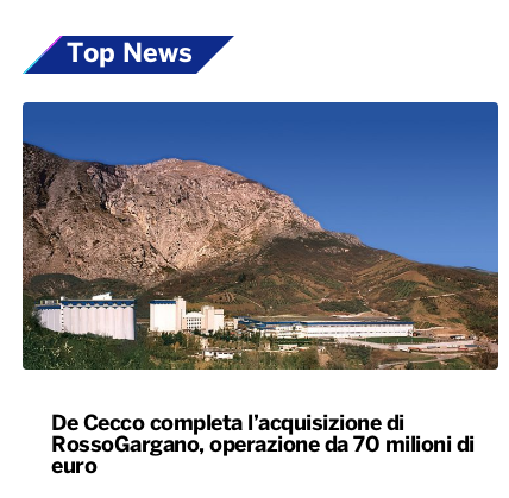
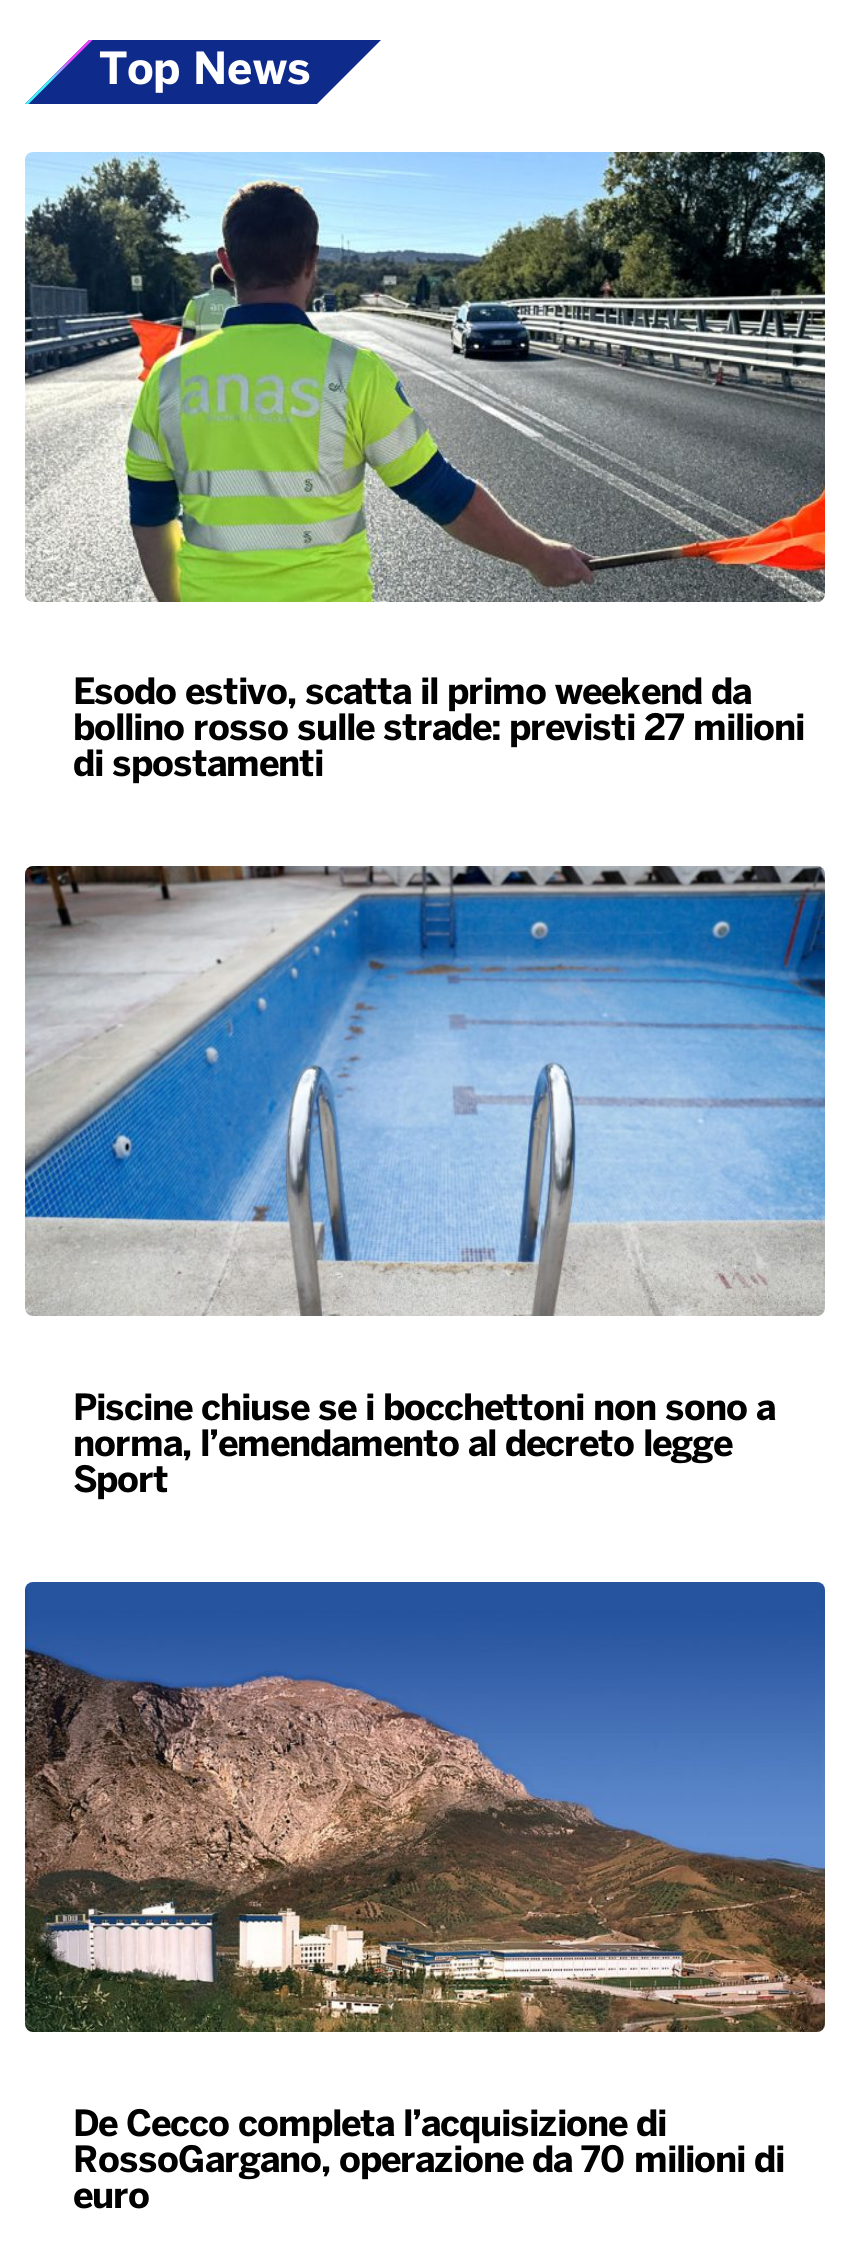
+ [image]
+ Piscine chiuse se i bocchettoni non sono a
+ norma, l’emendamento al decreto legge
+ Sport

+ [image]
+ Esodo estivo, scatta il primo weekend da
+ bollino rosso sulle strade: previsti 27 milioni
+ di spostamenti
